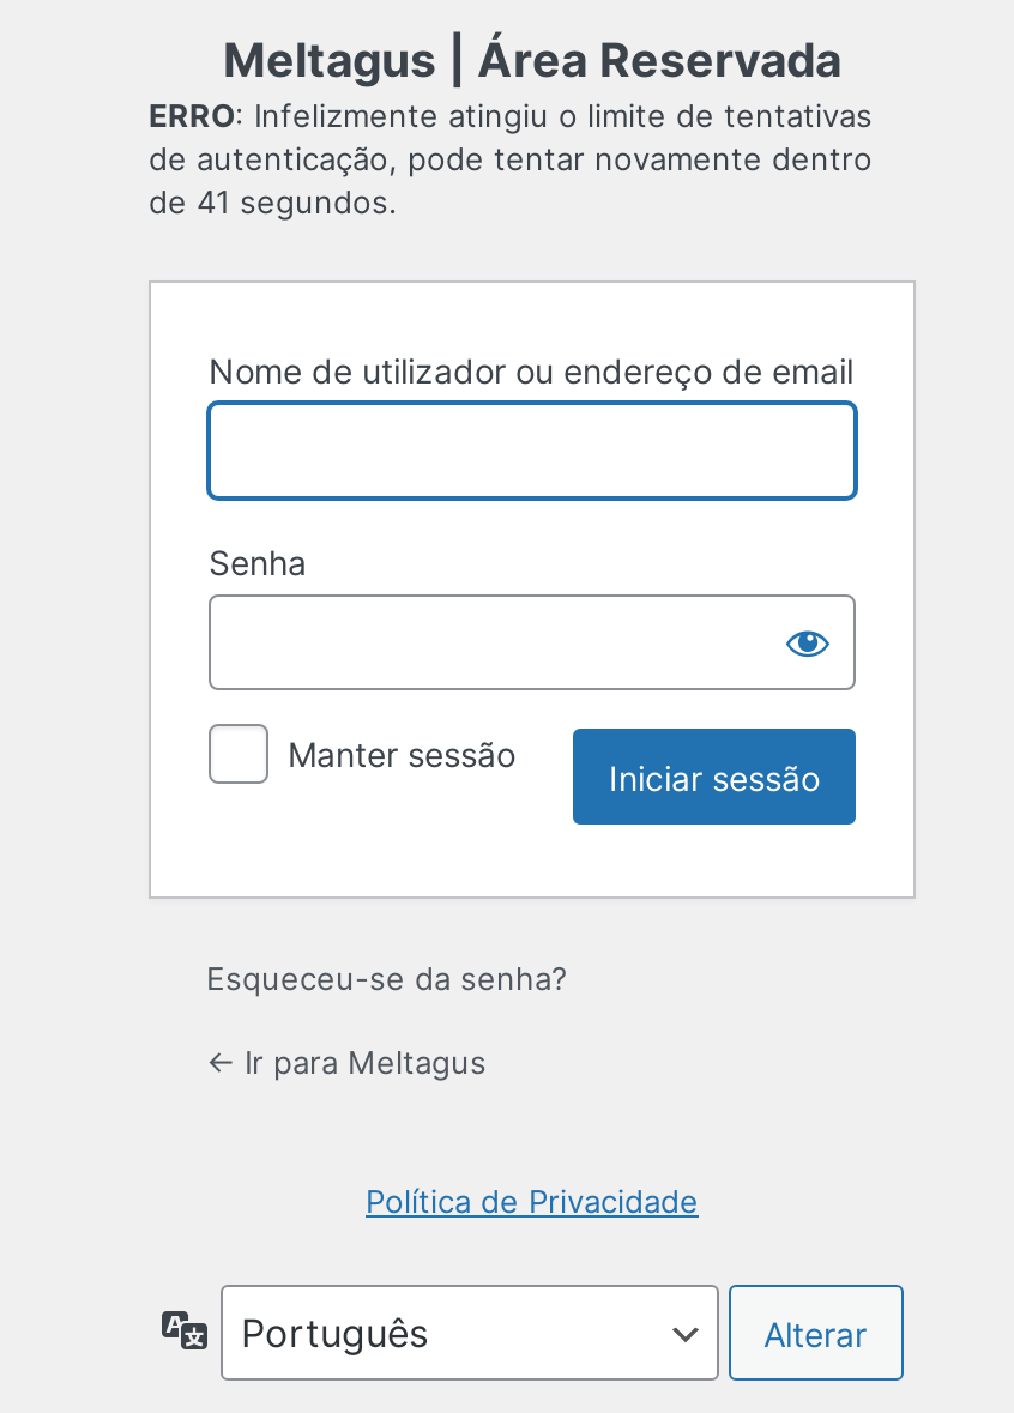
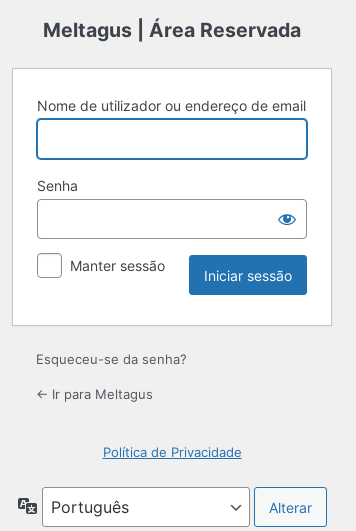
- ERRO: Infelizmente atingiu o limite de tentativas
- de autenticação, pode tentar novamente dentro
- de 41 segundos.
